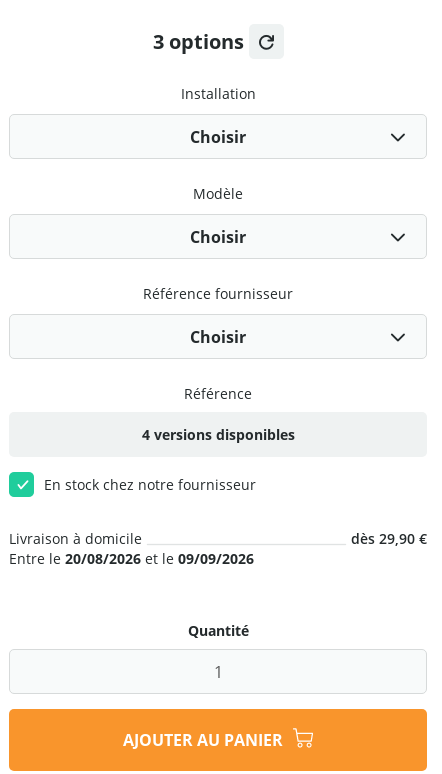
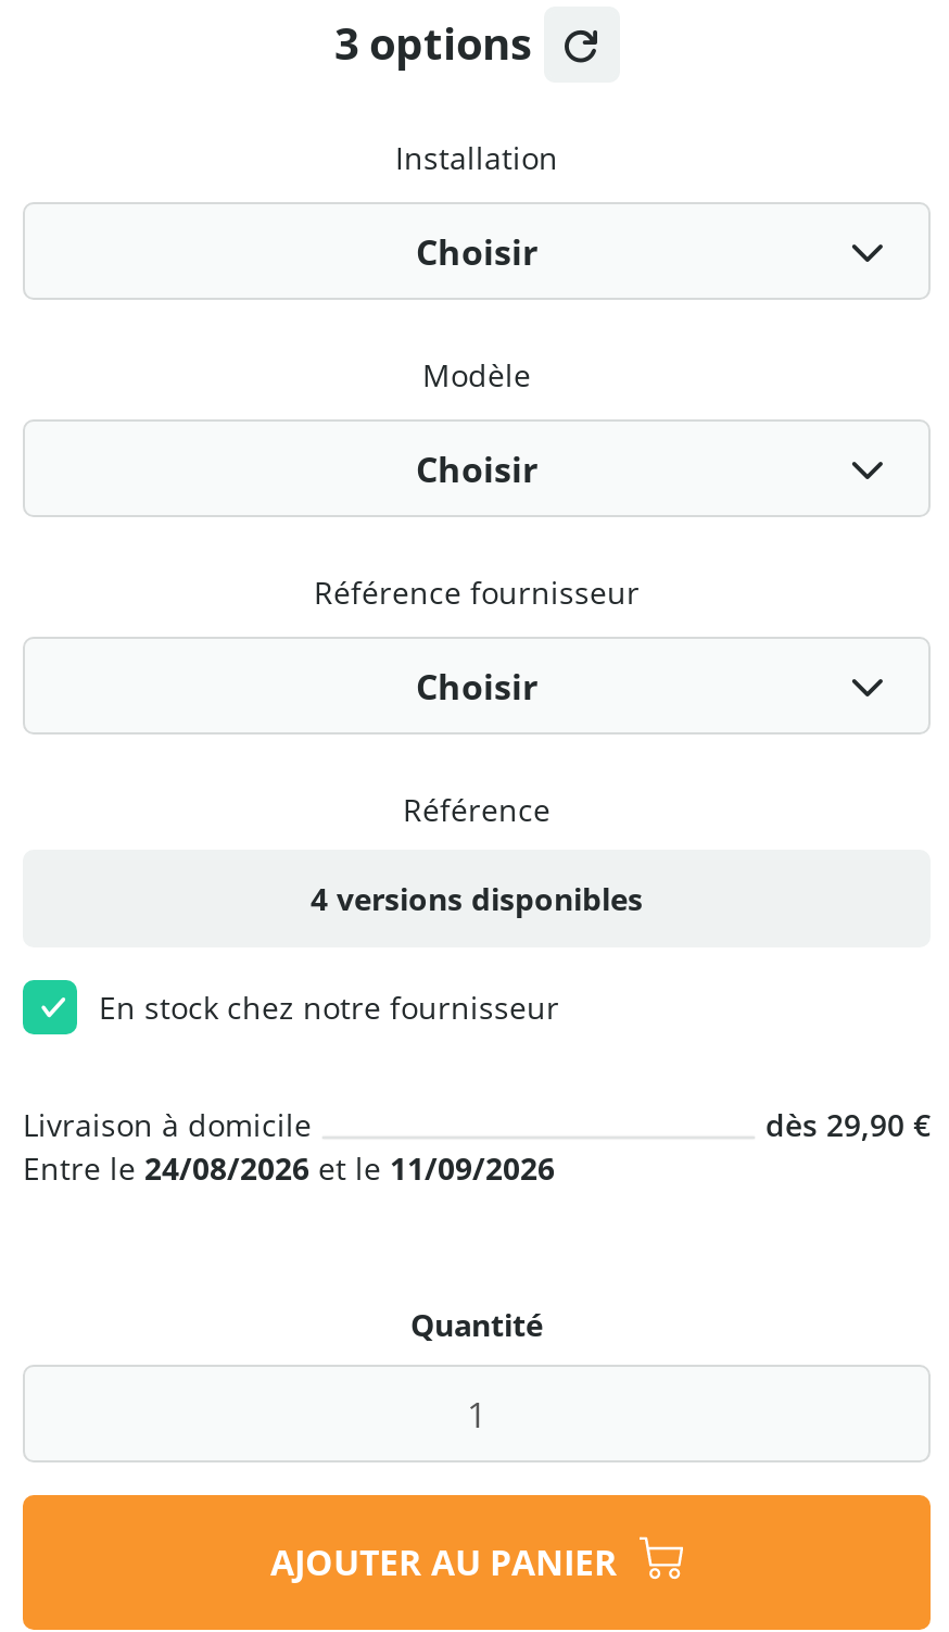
- Entre le 20/08/2026 et le 09/09/2026
+ Entre le 24/08/2026 et le 11/09/2026
